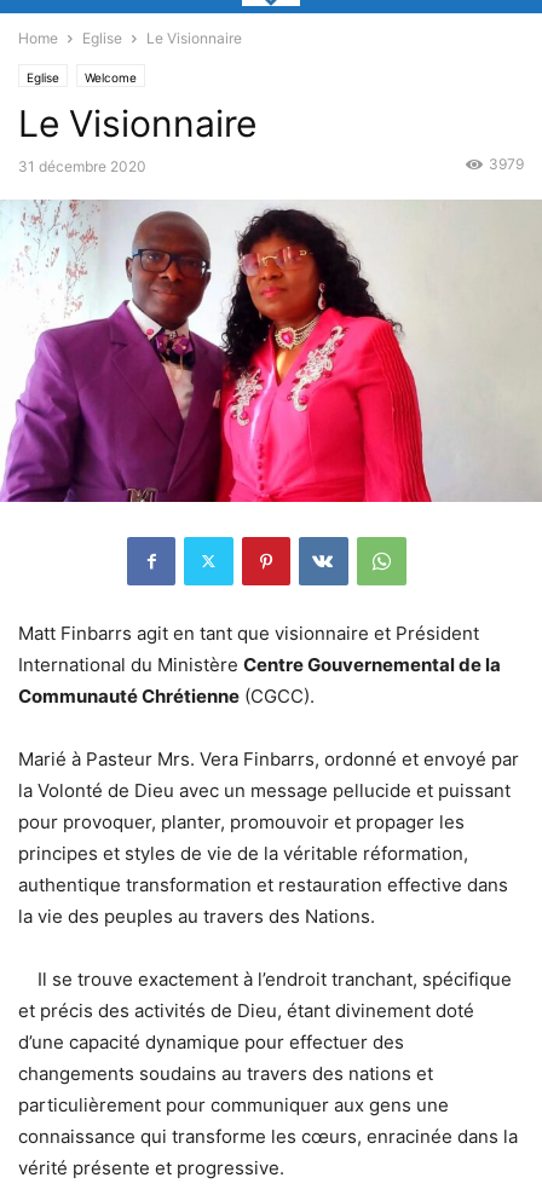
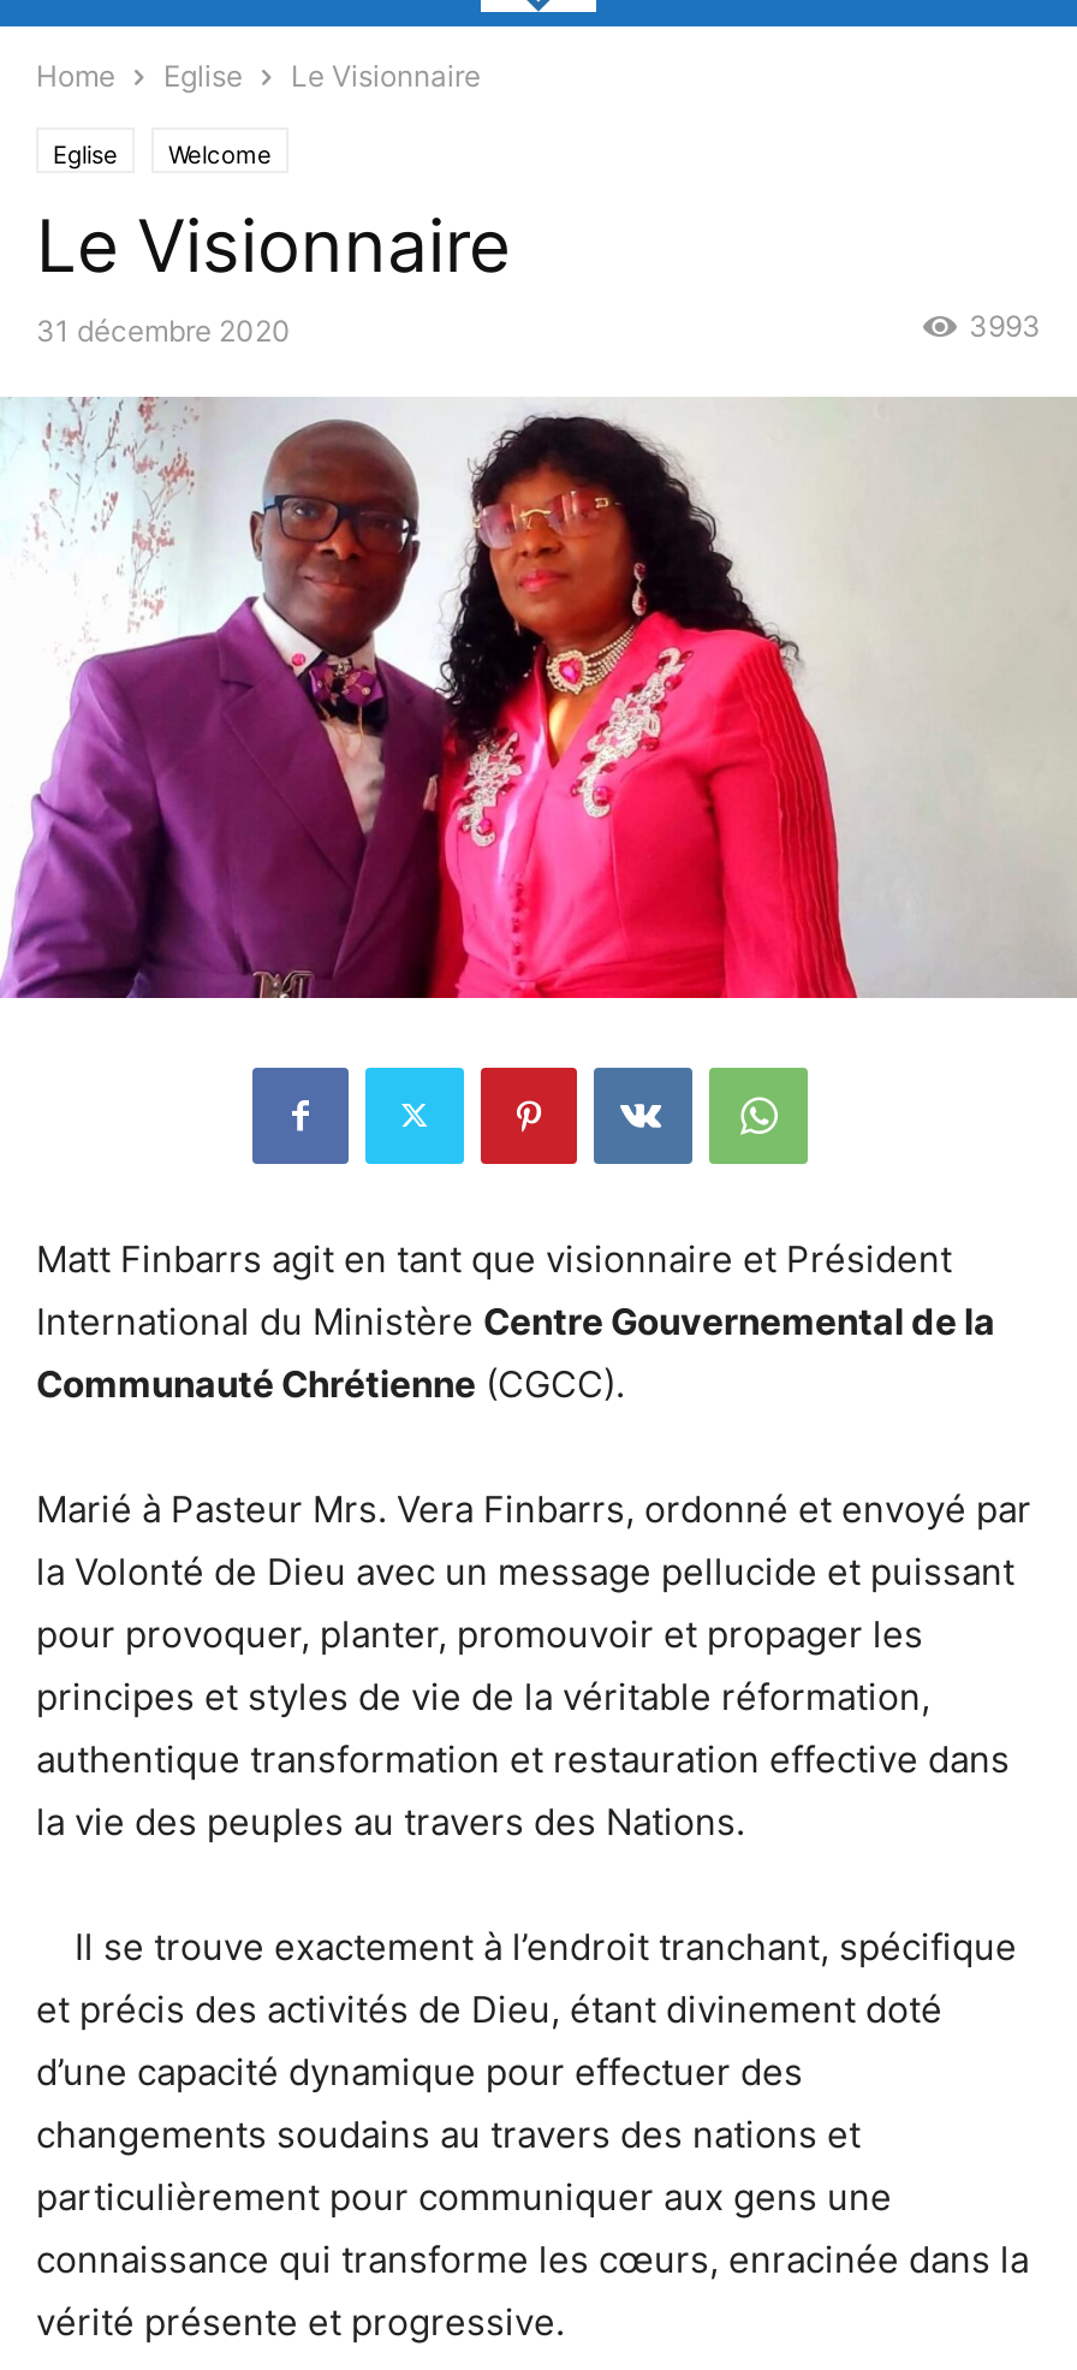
- 3979
+ 3993
